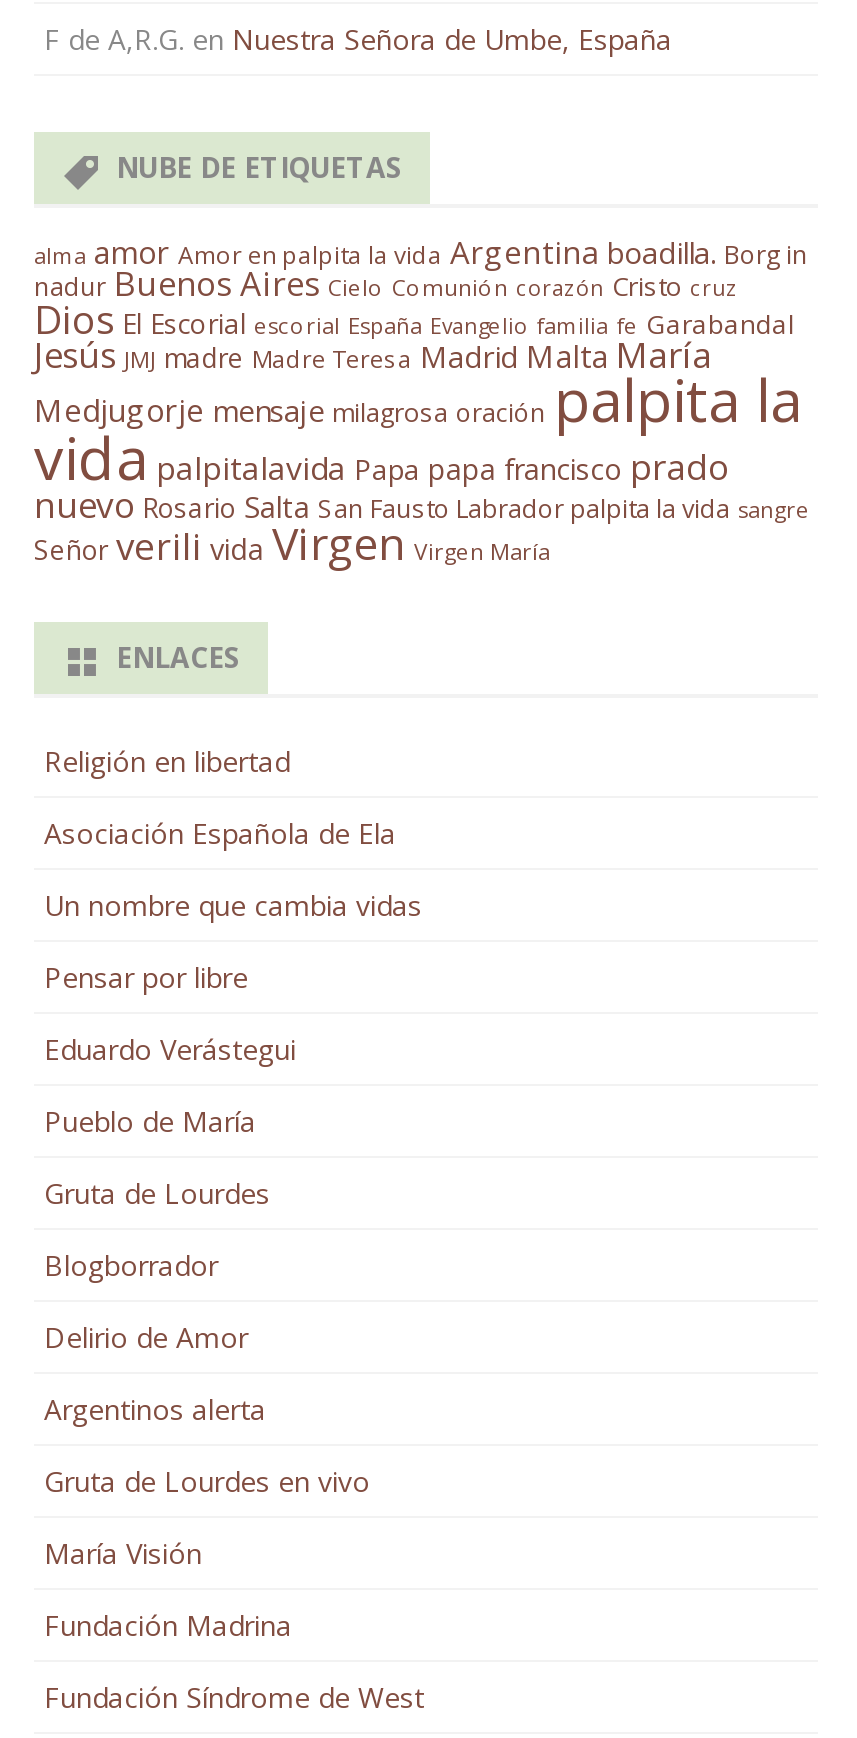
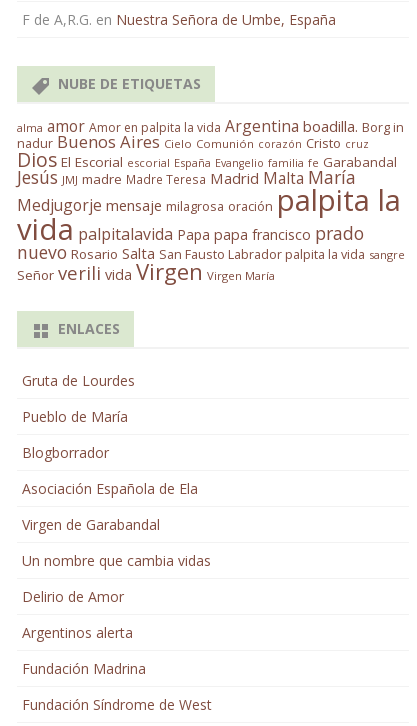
- Religión en libertad
- Pensar por libre
- Eduardo Verástegui

moved down: Asociación Española de Ela

moved down: Un nombre que cambia vidas

moved down: Pueblo de María

moved up: Gruta de Lourdes

moved up: Blogborrador

+ Virgen de Garabandal

- Gruta de Lourdes en vivo
- María Visión
